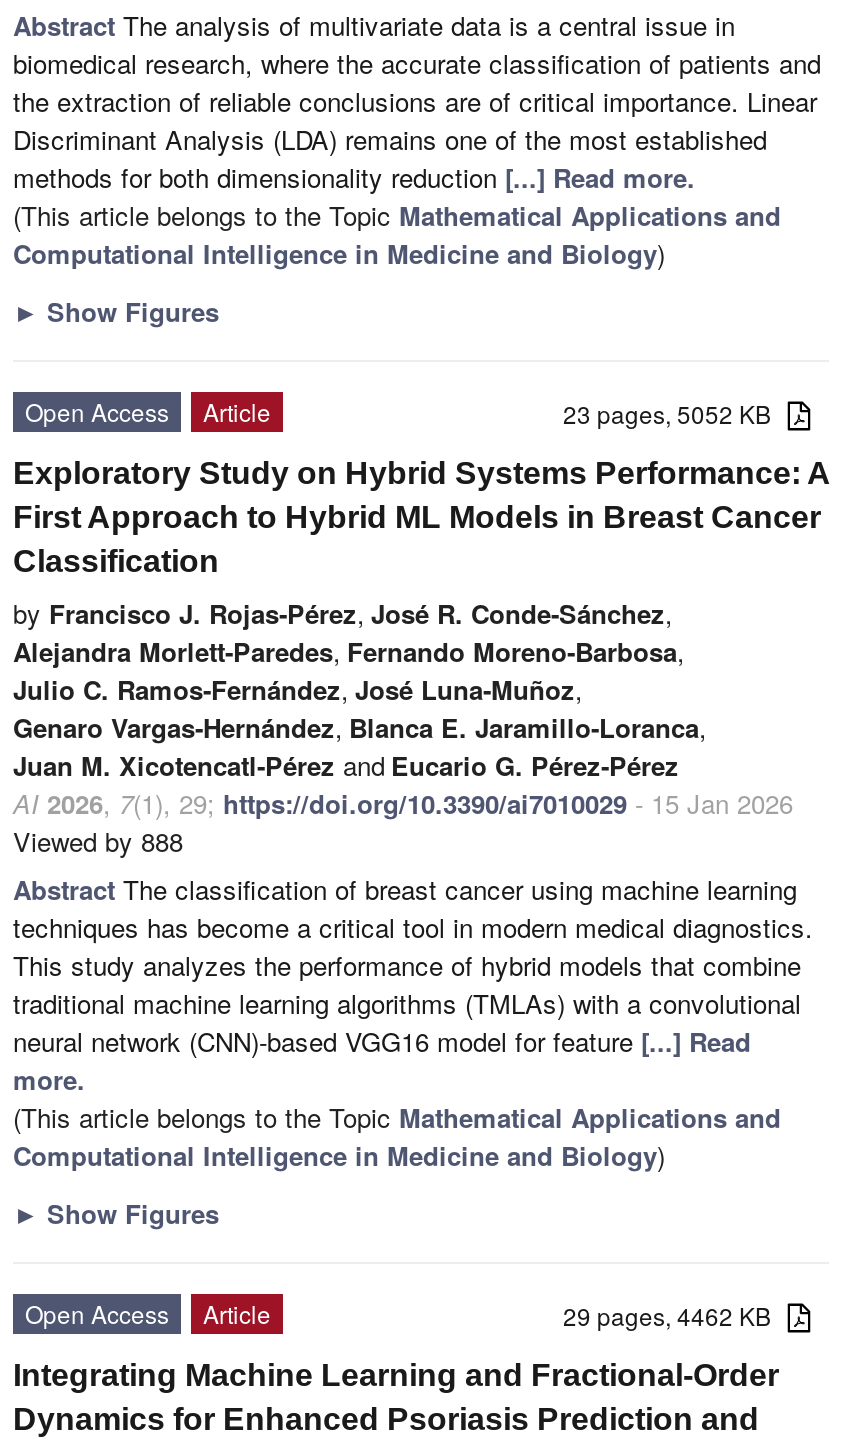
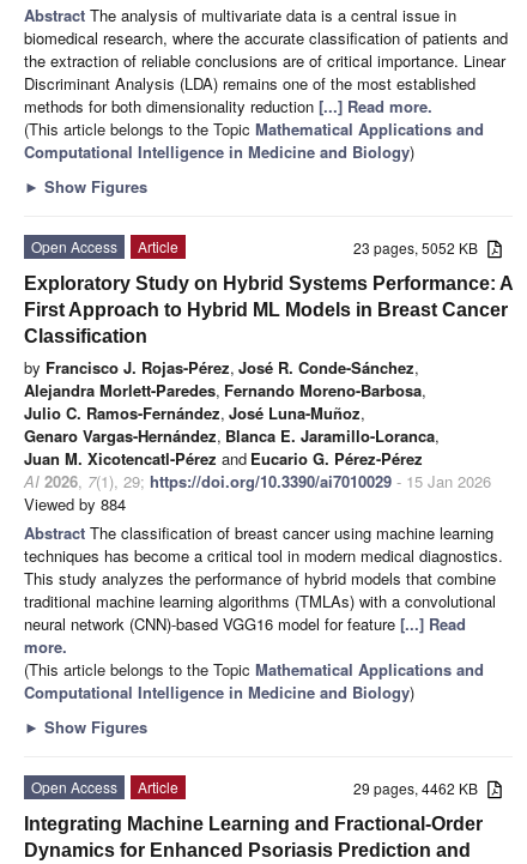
- Viewed by 888
+ Viewed by 884
